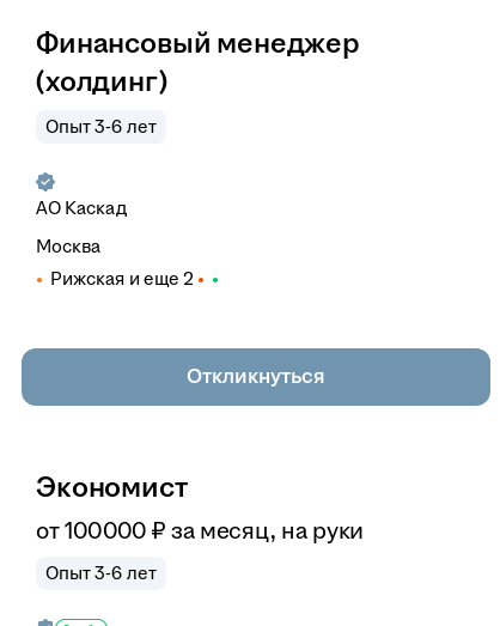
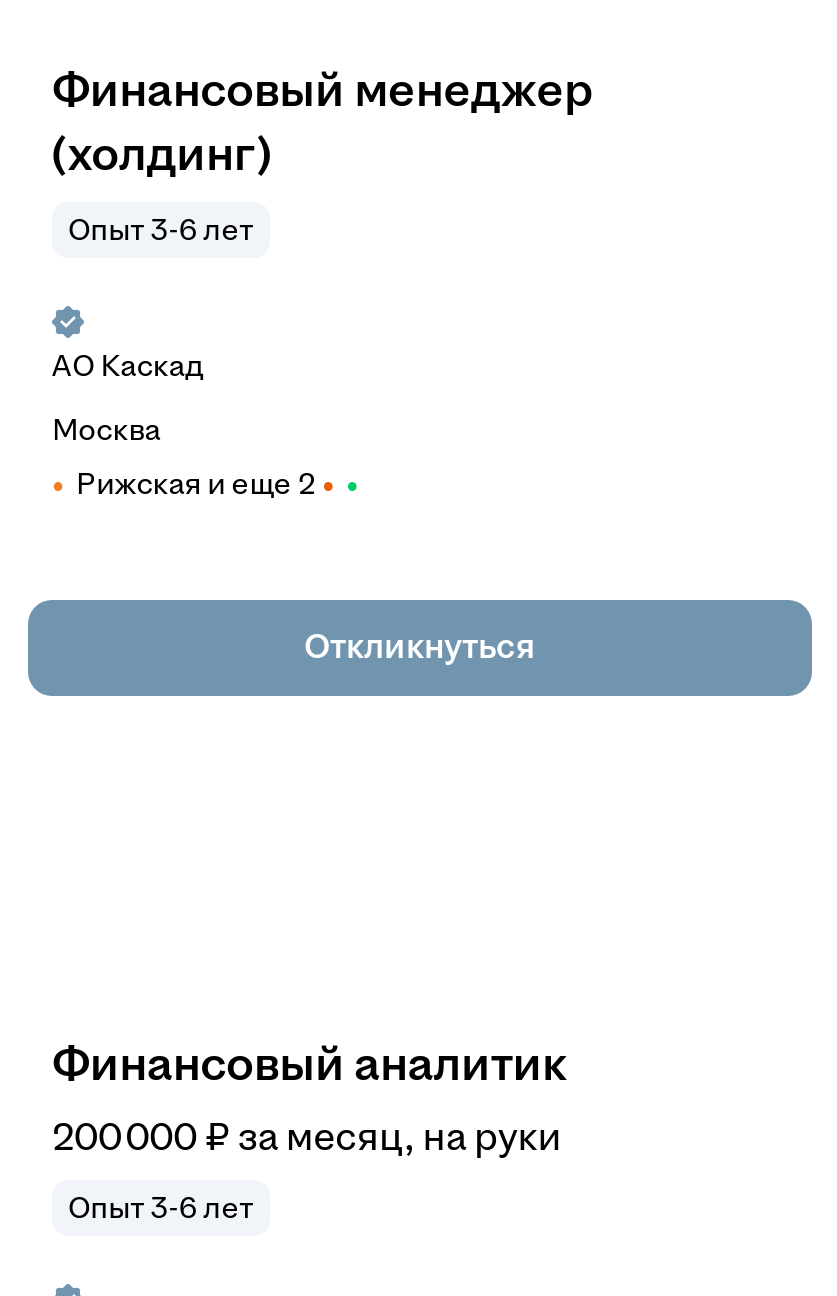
- Экономист
+ Финансовый аналитик

- от 100 000 ₽ за месяц, на руки
+ 200 000 ₽ за месяц, на руки
